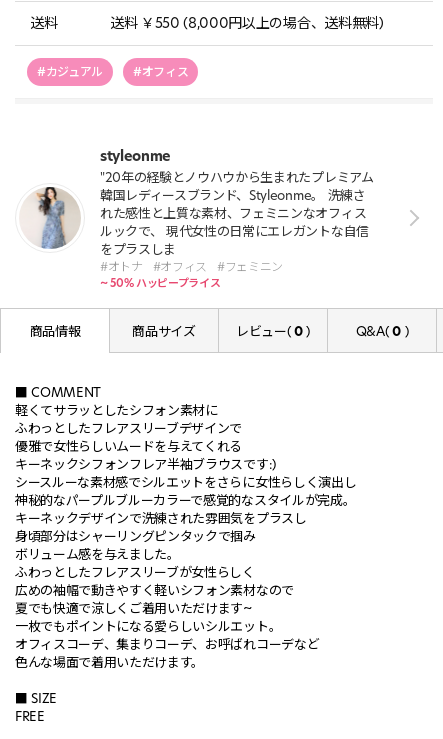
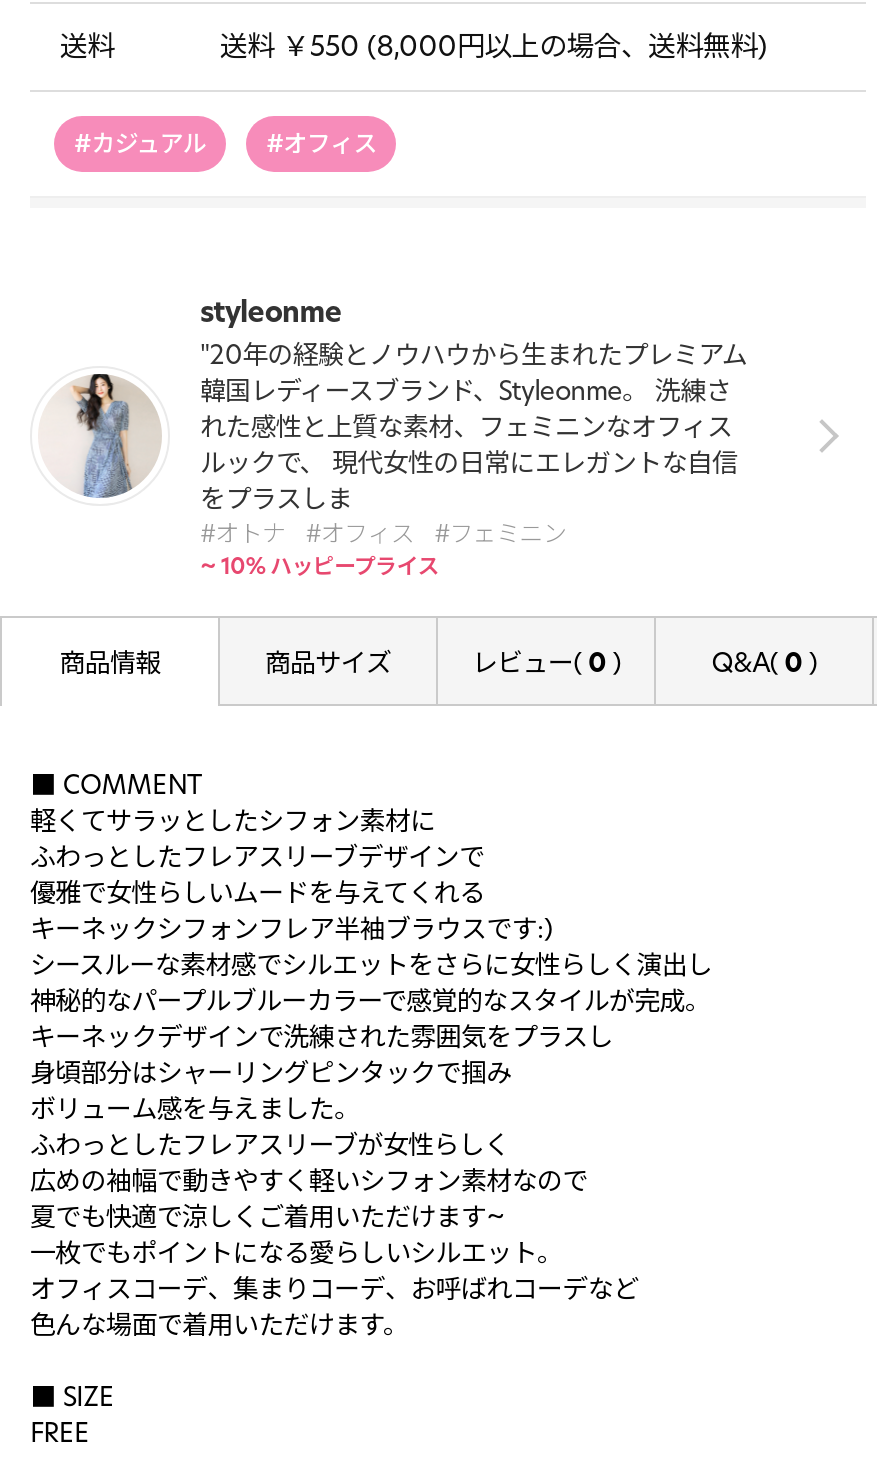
- ~ 50% ハッピープライス
+ ~ 10% ハッピープライス
